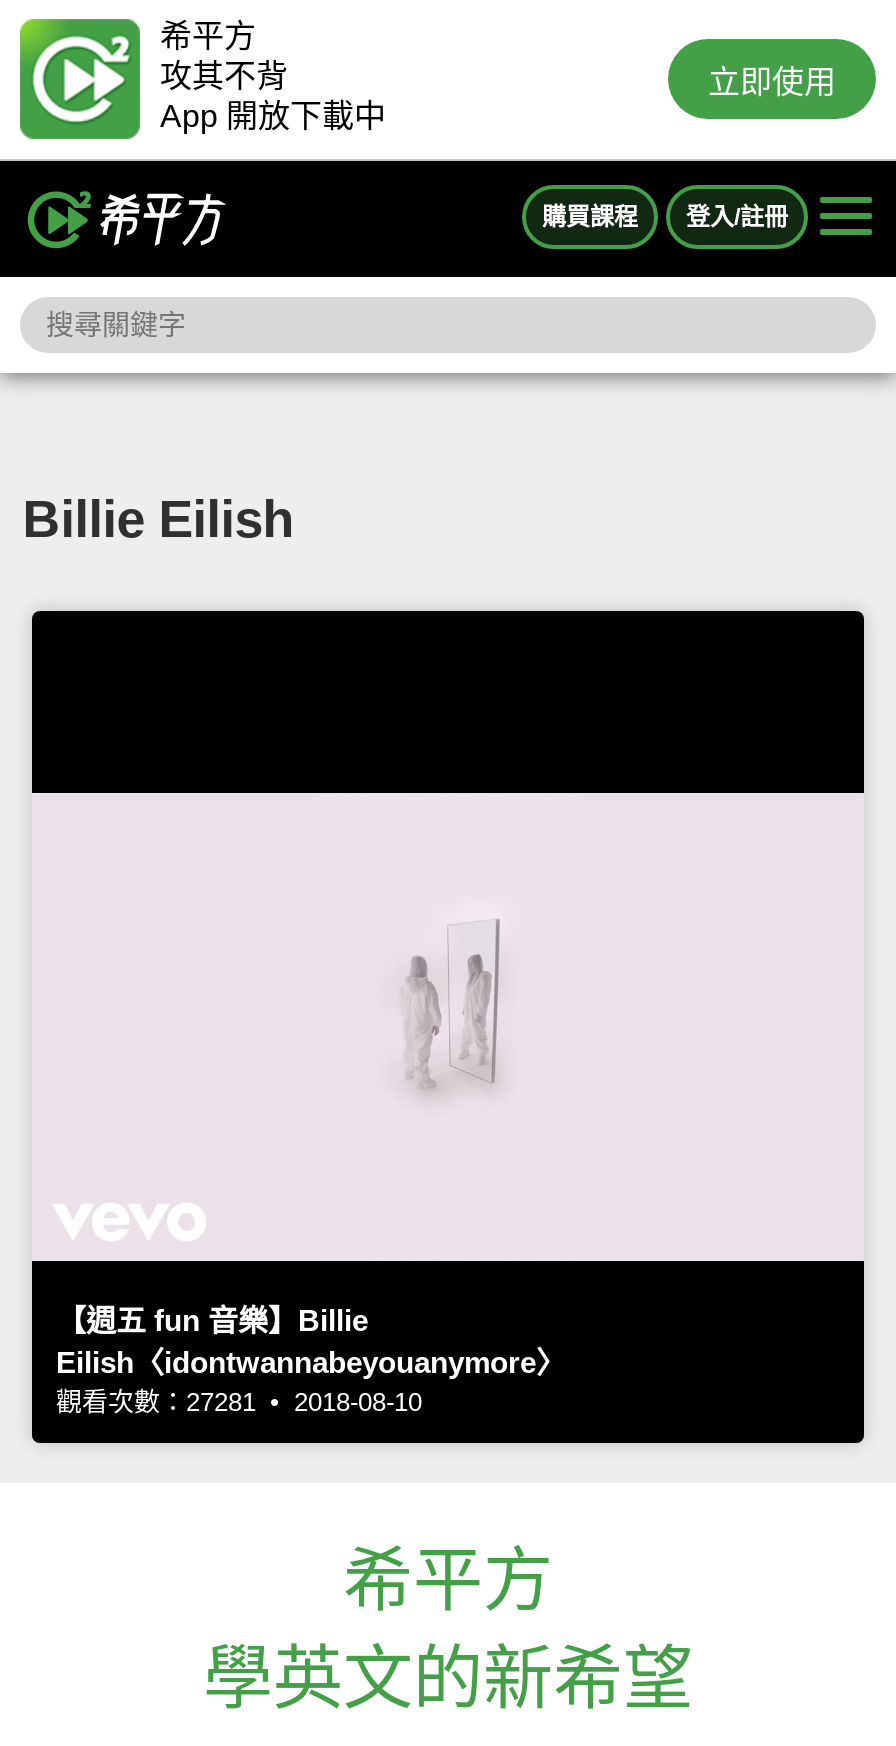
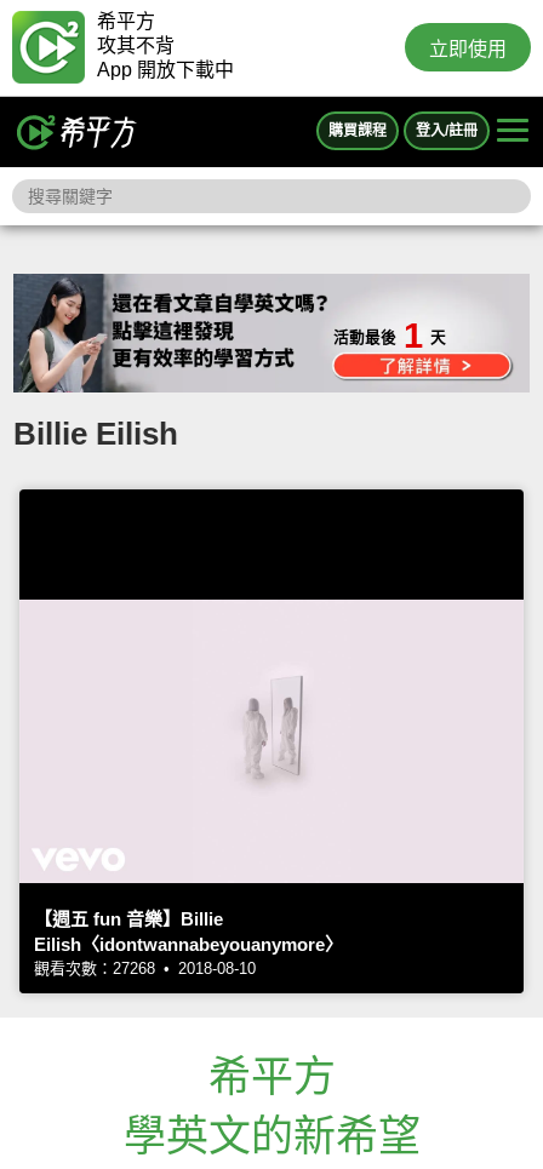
+ 活動最後 1 天

- 觀看次數：27281 • 2018-08-10
+ 觀看次數：27268 • 2018-08-10
